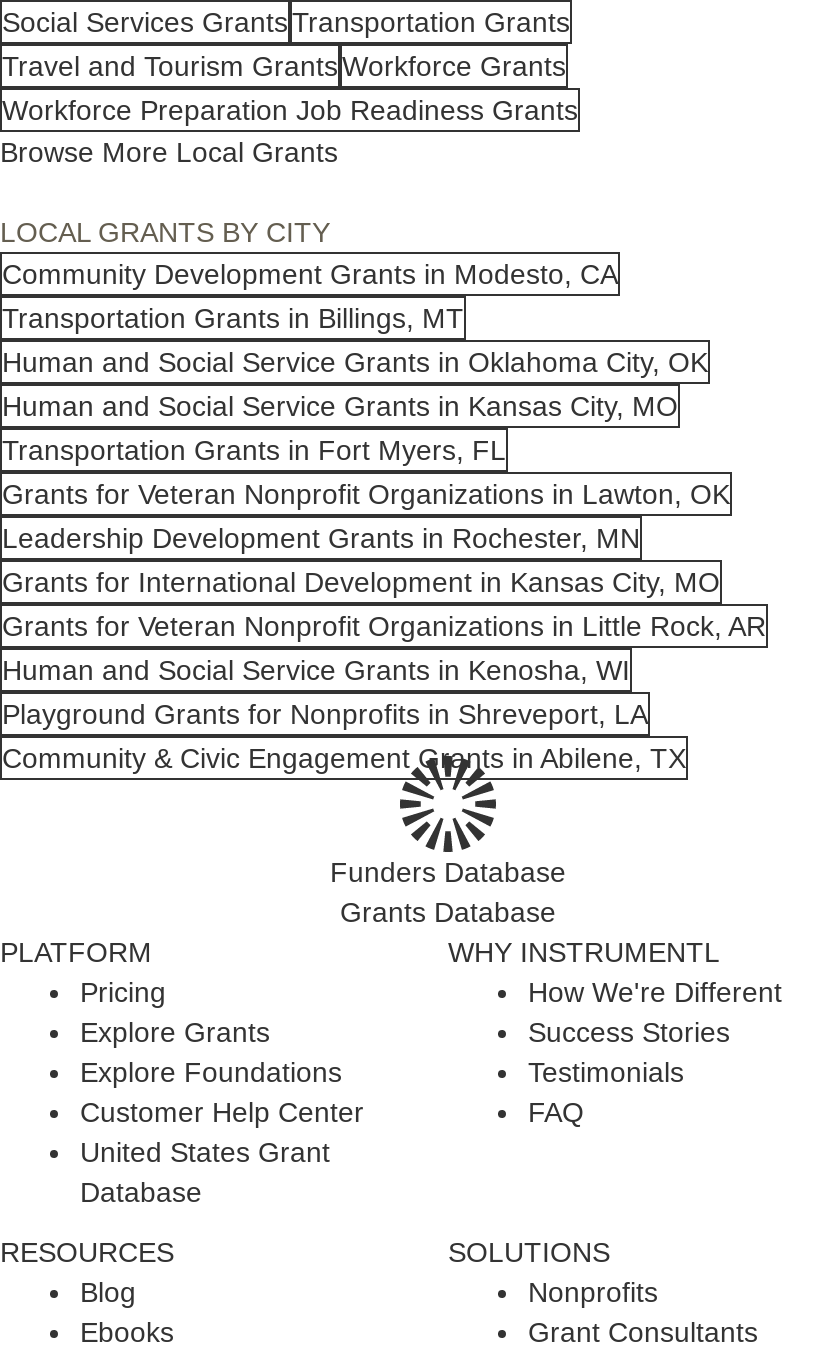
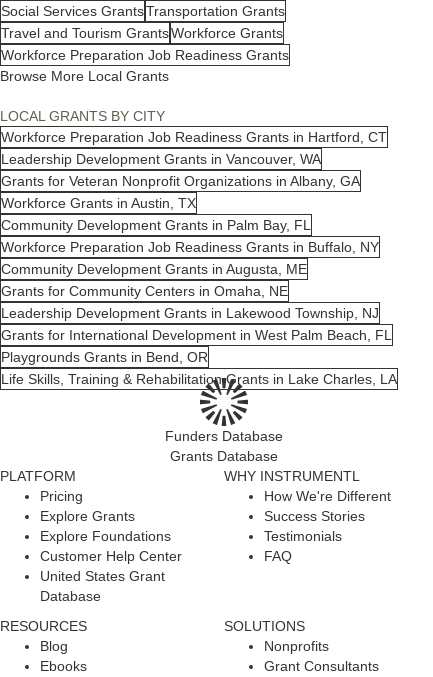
- Community Development Grants in Modesto, CA
- Transportation Grants in Billings, MT
- Human and Social Service Grants in Oklahoma City, OK
- Human and Social Service Grants in Kansas City, MO
- Transportation Grants in Fort Myers, FL
- Grants for Veteran Nonprofit Organizations in Lawton, OK
- Leadership Development Grants in Rochester, MN
- Grants for International Development in Kansas City, MO
- Grants for Veteran Nonprofit Organizations in Little Rock, AR
- Human and Social Service Grants in Kenosha, WI
- Playground Grants for Nonprofits in Shreveport, LA
- Community & Civic Engagement Grants in Abilene, TX
+ Workforce Preparation Job Readiness Grants in Hartford, CT
+ Leadership Development Grants in Vancouver, WA
+ Grants for Veteran Nonprofit Organizations in Albany, GA
+ Workforce Grants in Austin, TX
+ Community Development Grants in Palm Bay, FL
+ Workforce Preparation Job Readiness Grants in Buffalo, NY
+ Community Development Grants in Augusta, ME
+ Grants for Community Centers in Omaha, NE
+ Leadership Development Grants in Lakewood Township, NJ
+ Grants for International Development in West Palm Beach, FL
+ Playgrounds Grants in Bend, OR
+ Life Skills, Training & Rehabilitation Grants in Lake Charles, LA
